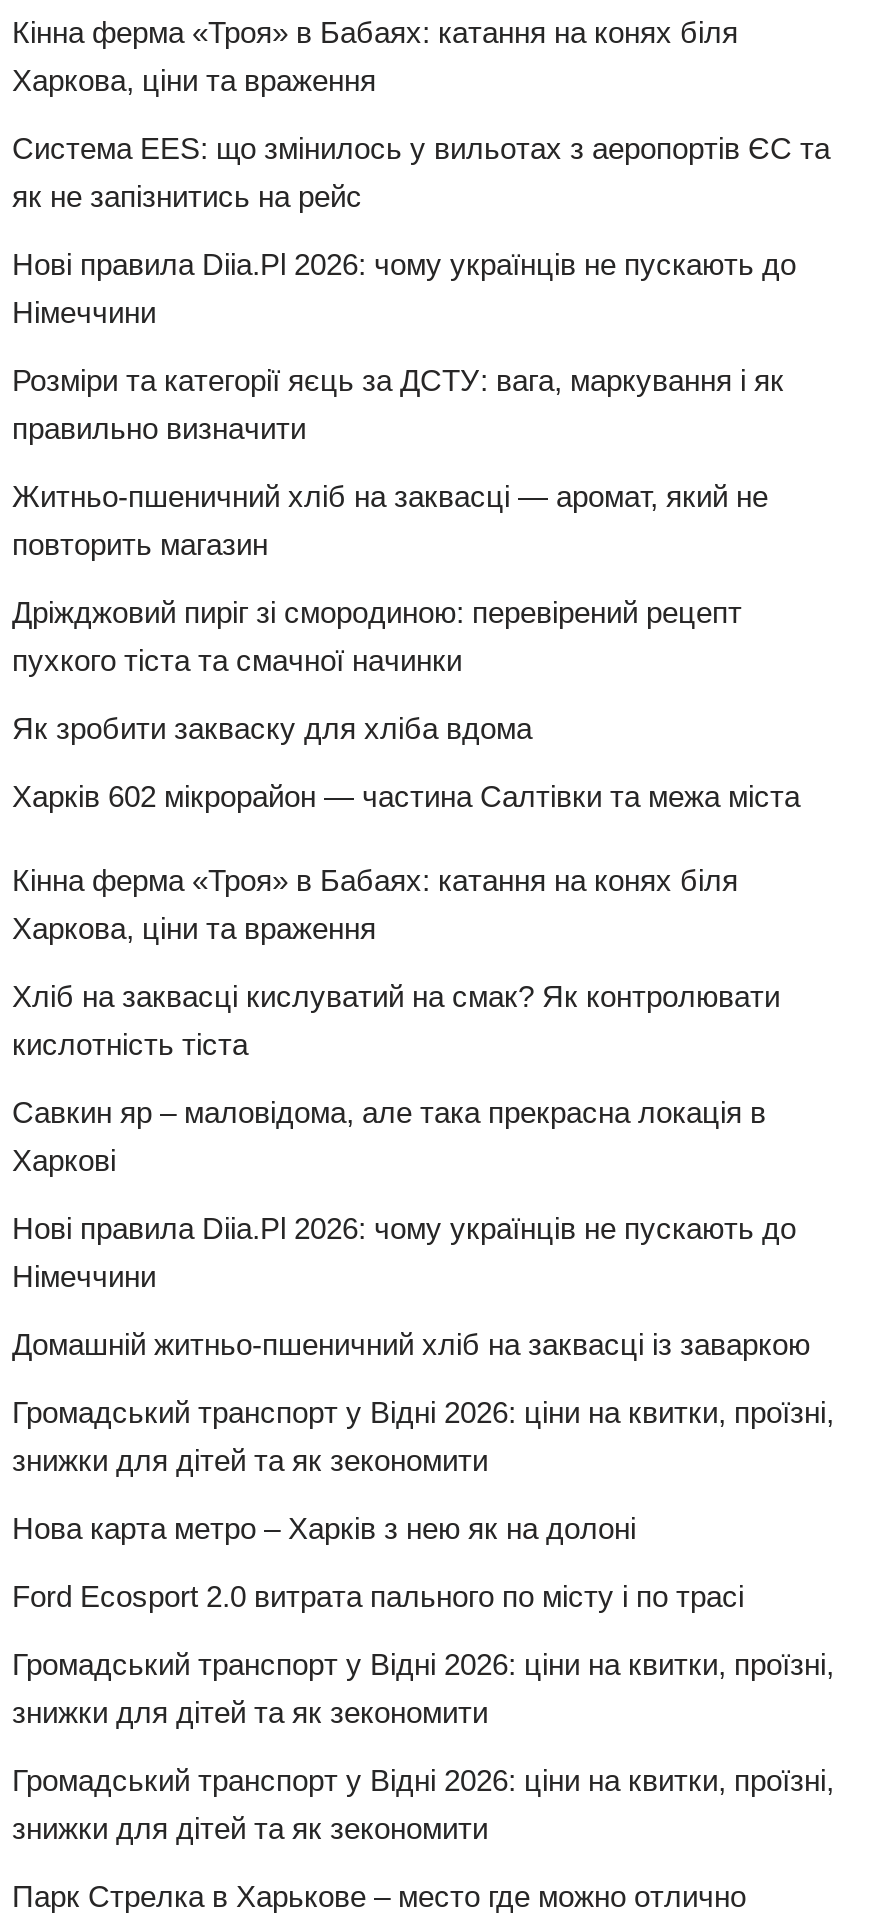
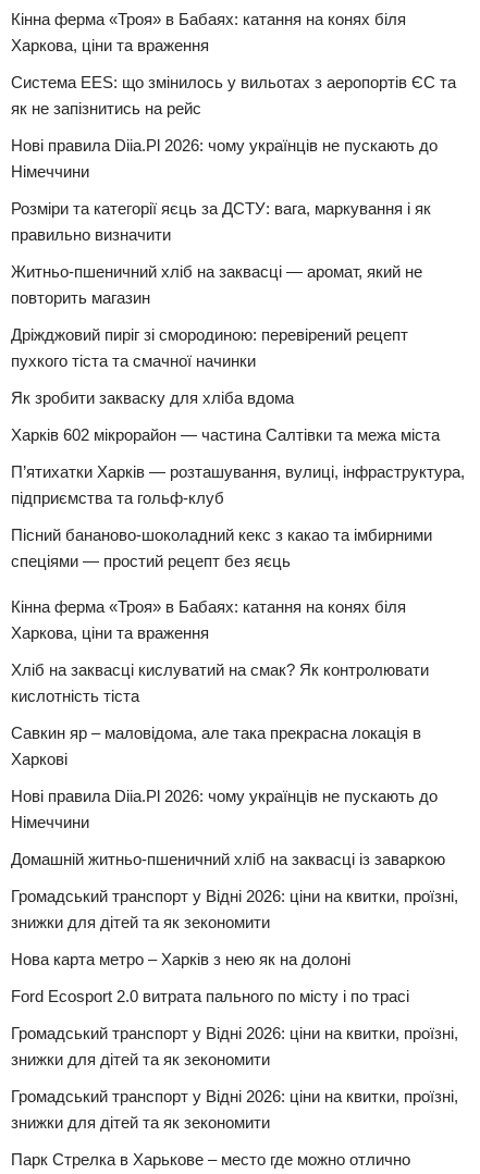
+ П’ятихатки Харків — розташування, вулиці, інфраструктура,
+ підприємства та гольф-клуб
+ Пісний бананово-шоколадний кекс з какао та імбирними
+ спеціями — простий рецепт без яєць
